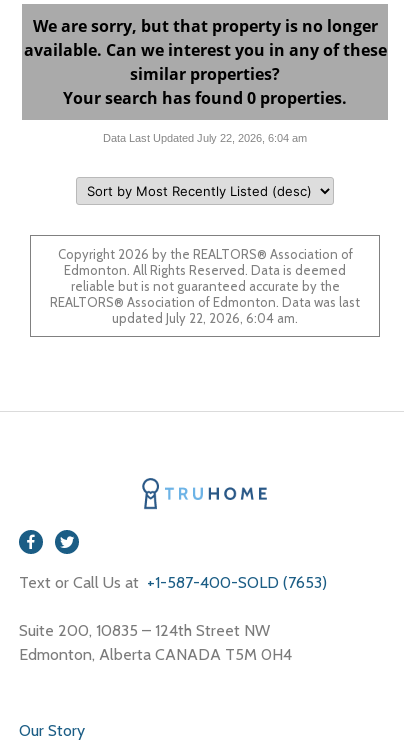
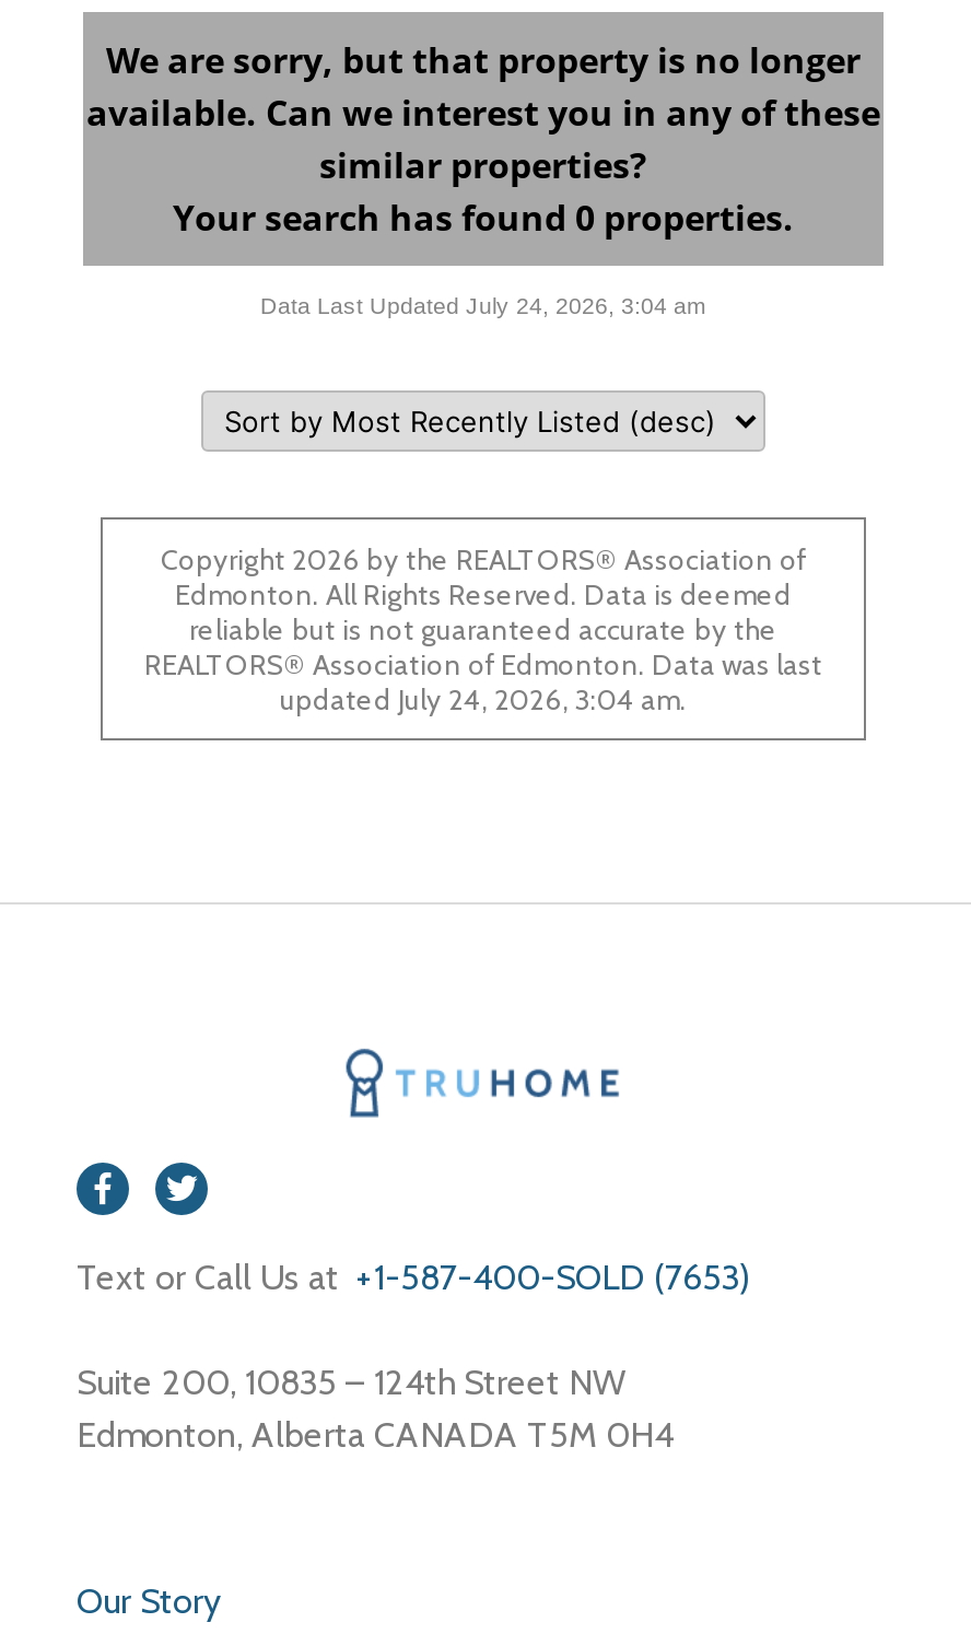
- Data Last Updated July 22, 2026, 6:04 am
+ Data Last Updated July 24, 2026, 3:04 am

- updated July 22, 2026, 6:04 am.
+ updated July 24, 2026, 3:04 am.
